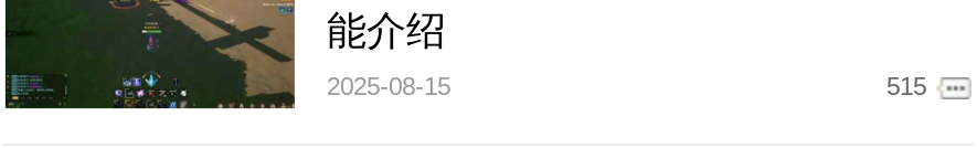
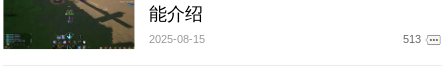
- 515
+ 513
